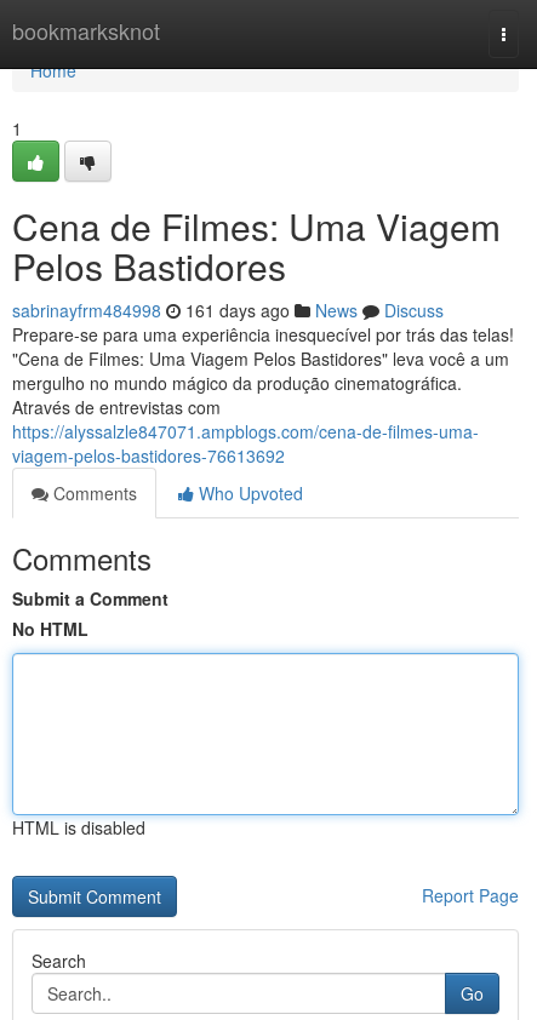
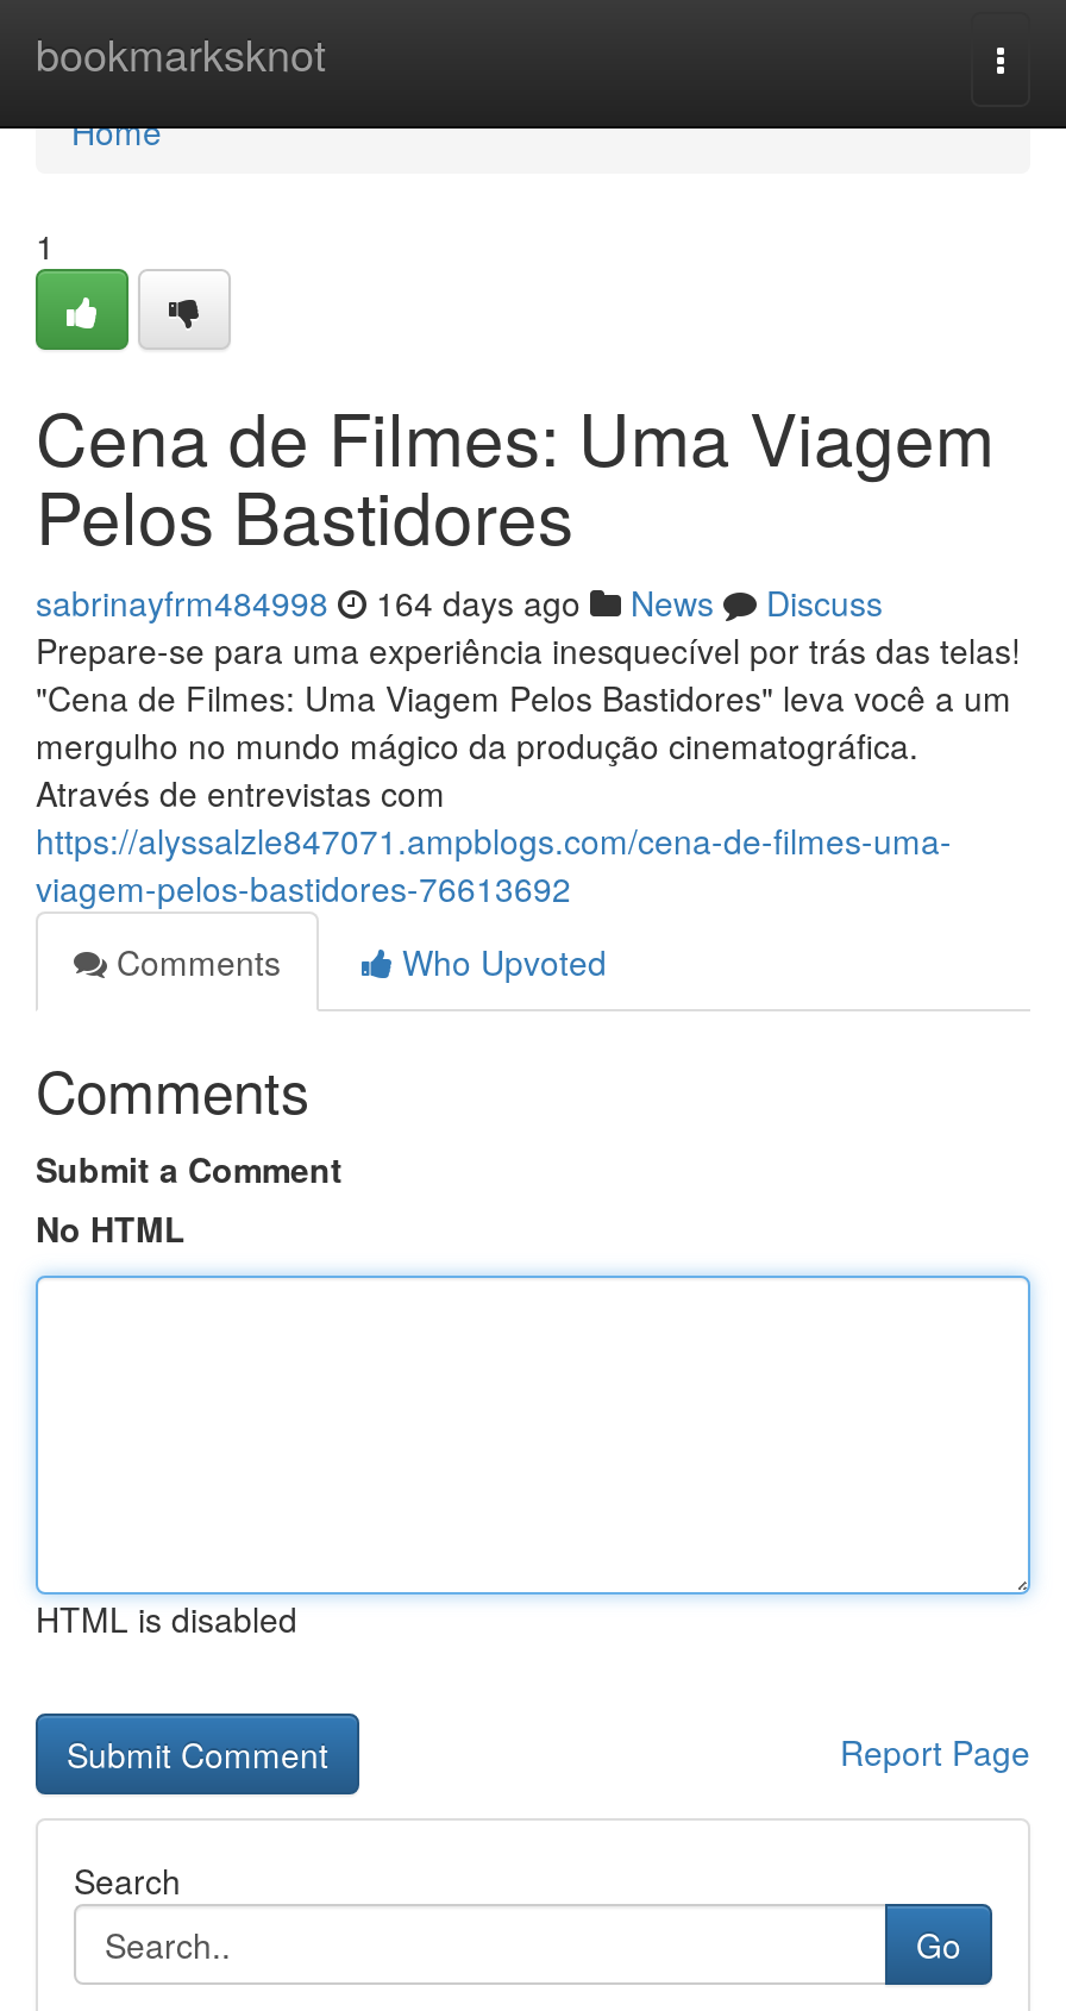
- sabrinayfrm484998 161 days ago News Discuss
+ sabrinayfrm484998 164 days ago News Discuss
